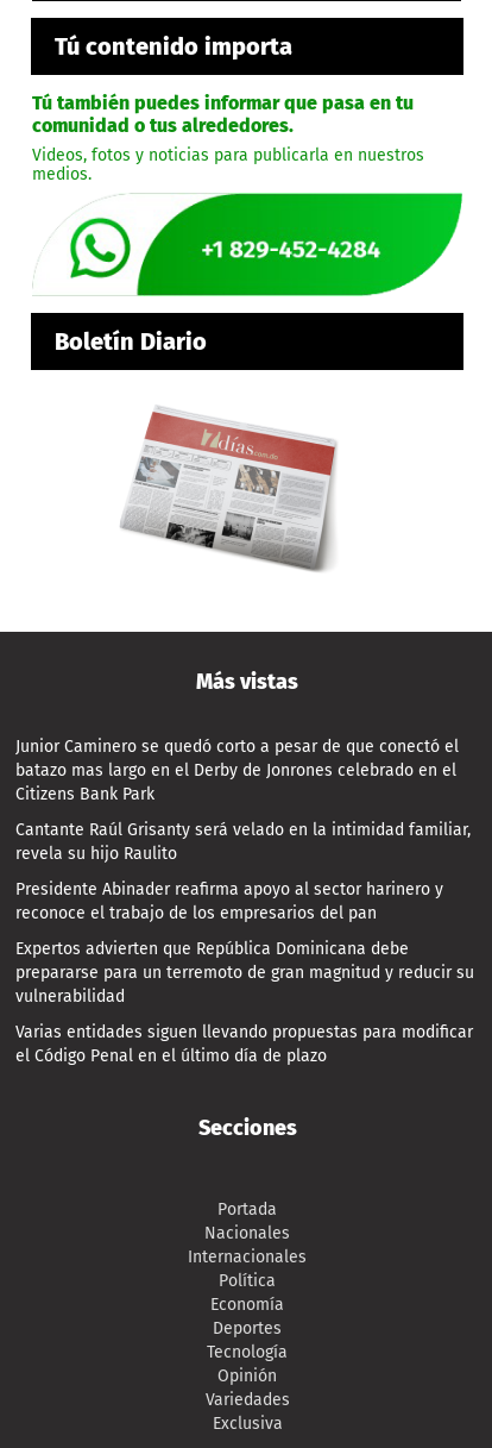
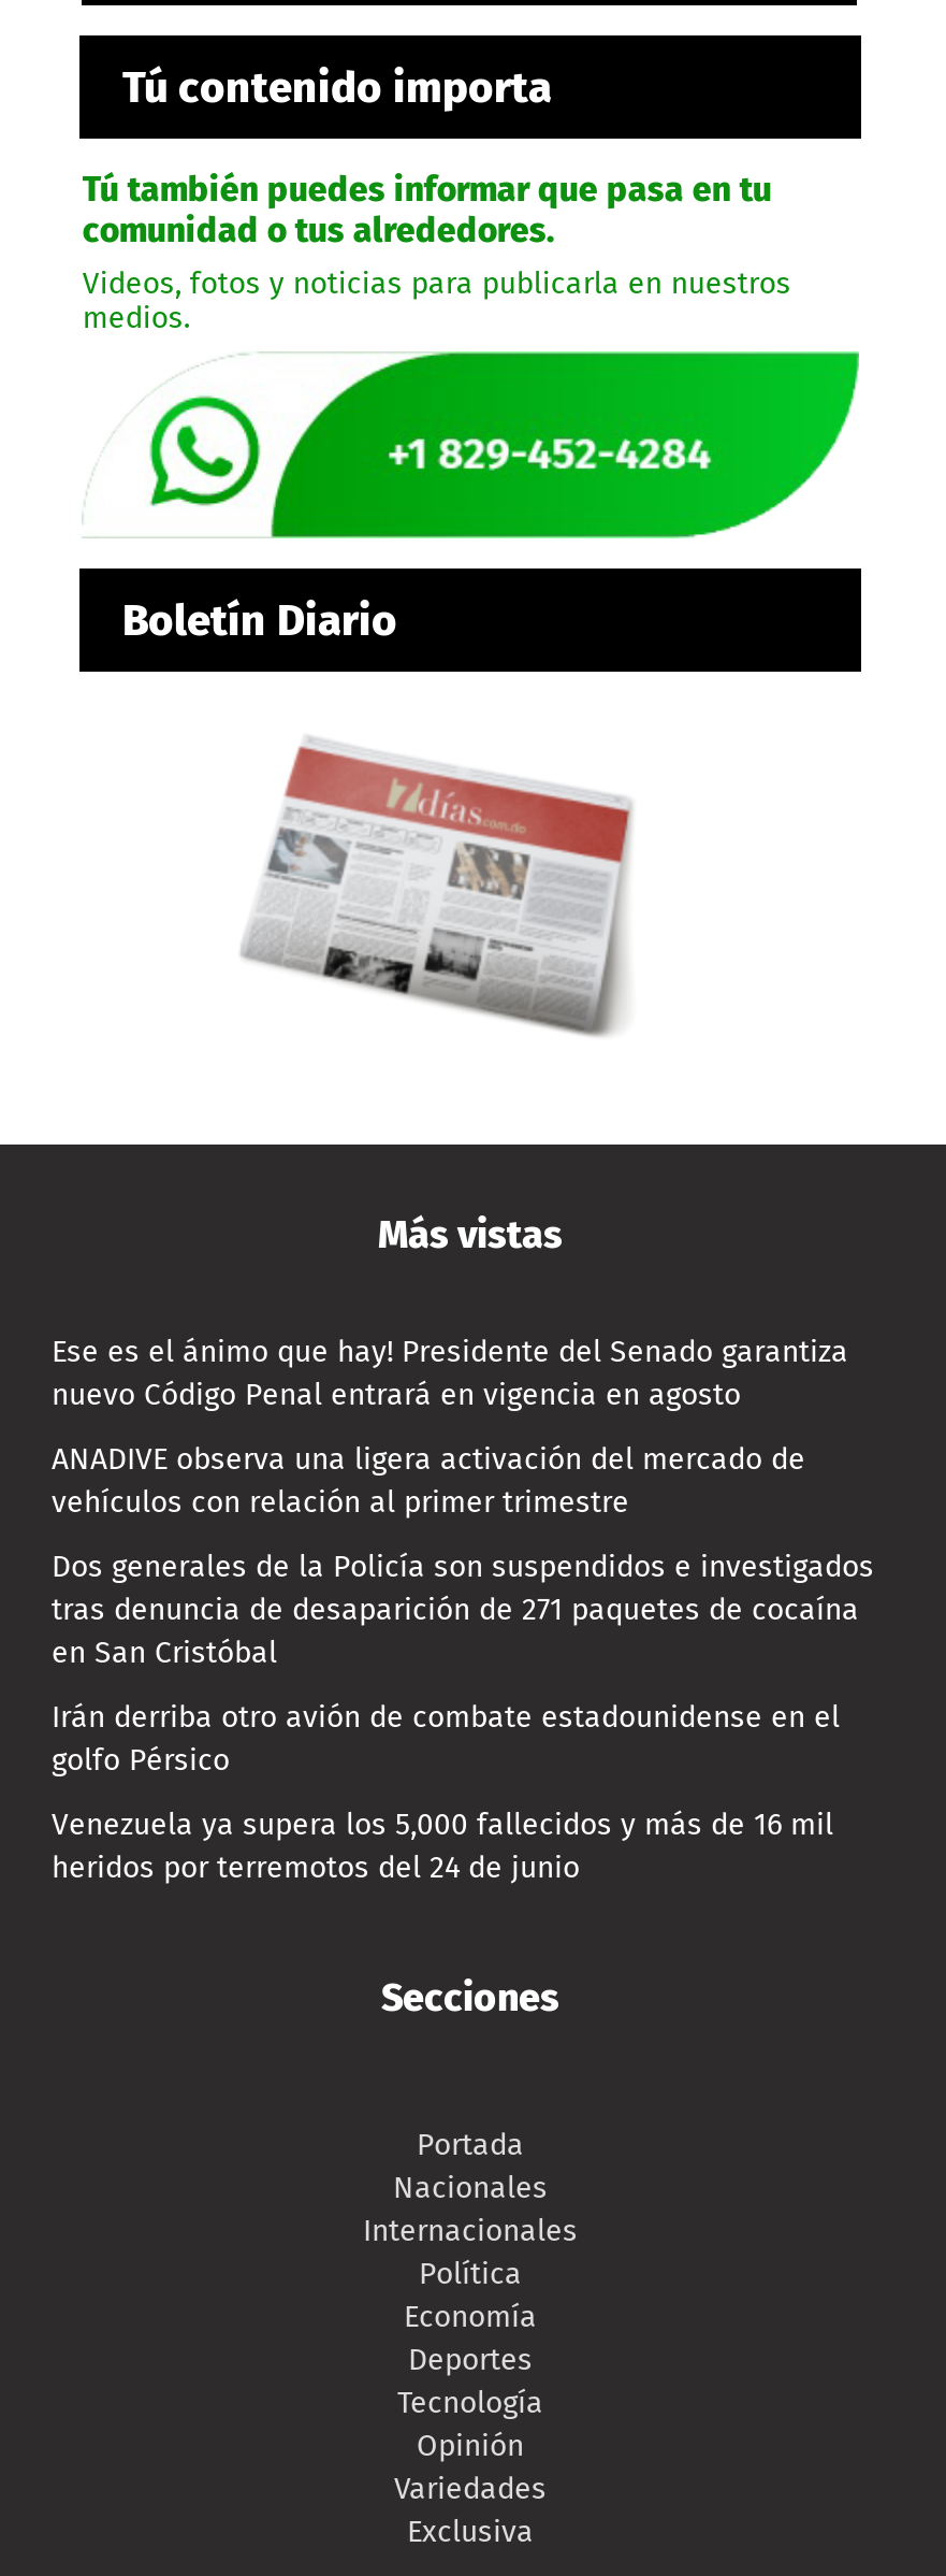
- Junior Caminero se quedó corto a pesar de que conectó el
- batazo mas largo en el Derby de Jonrones celebrado en el
- Citizens Bank Park
+ Ese es el ánimo que hay! Presidente del Senado garantiza
+ nuevo Código Penal entrará en vigencia en agosto

- Cantante Raúl Grisanty será velado en la intimidad familiar,
- revela su hijo Raulito
+ ANADIVE observa una ligera activación del mercado de
+ vehículos con relación al primer trimestre

- Presidente Abinader reafirma apoyo al sector harinero y
- reconoce el trabajo de los empresarios del pan
+ Dos generales de la Policía son suspendidos e investigados
+ tras denuncia de desaparición de 271 paquetes de cocaína
+ en San Cristóbal

- Expertos advierten que República Dominicana debe
- prepararse para un terremoto de gran magnitud y reducir su
- vulnerabilidad
+ Irán derriba otro avión de combate estadounidense en el
+ golfo Pérsico

- Varias entidades siguen llevando propuestas para modificar
- el Código Penal en el último día de plazo
+ Venezuela ya supera los 5,000 fallecidos y más de 16 mil
+ heridos por terremotos del 24 de junio
